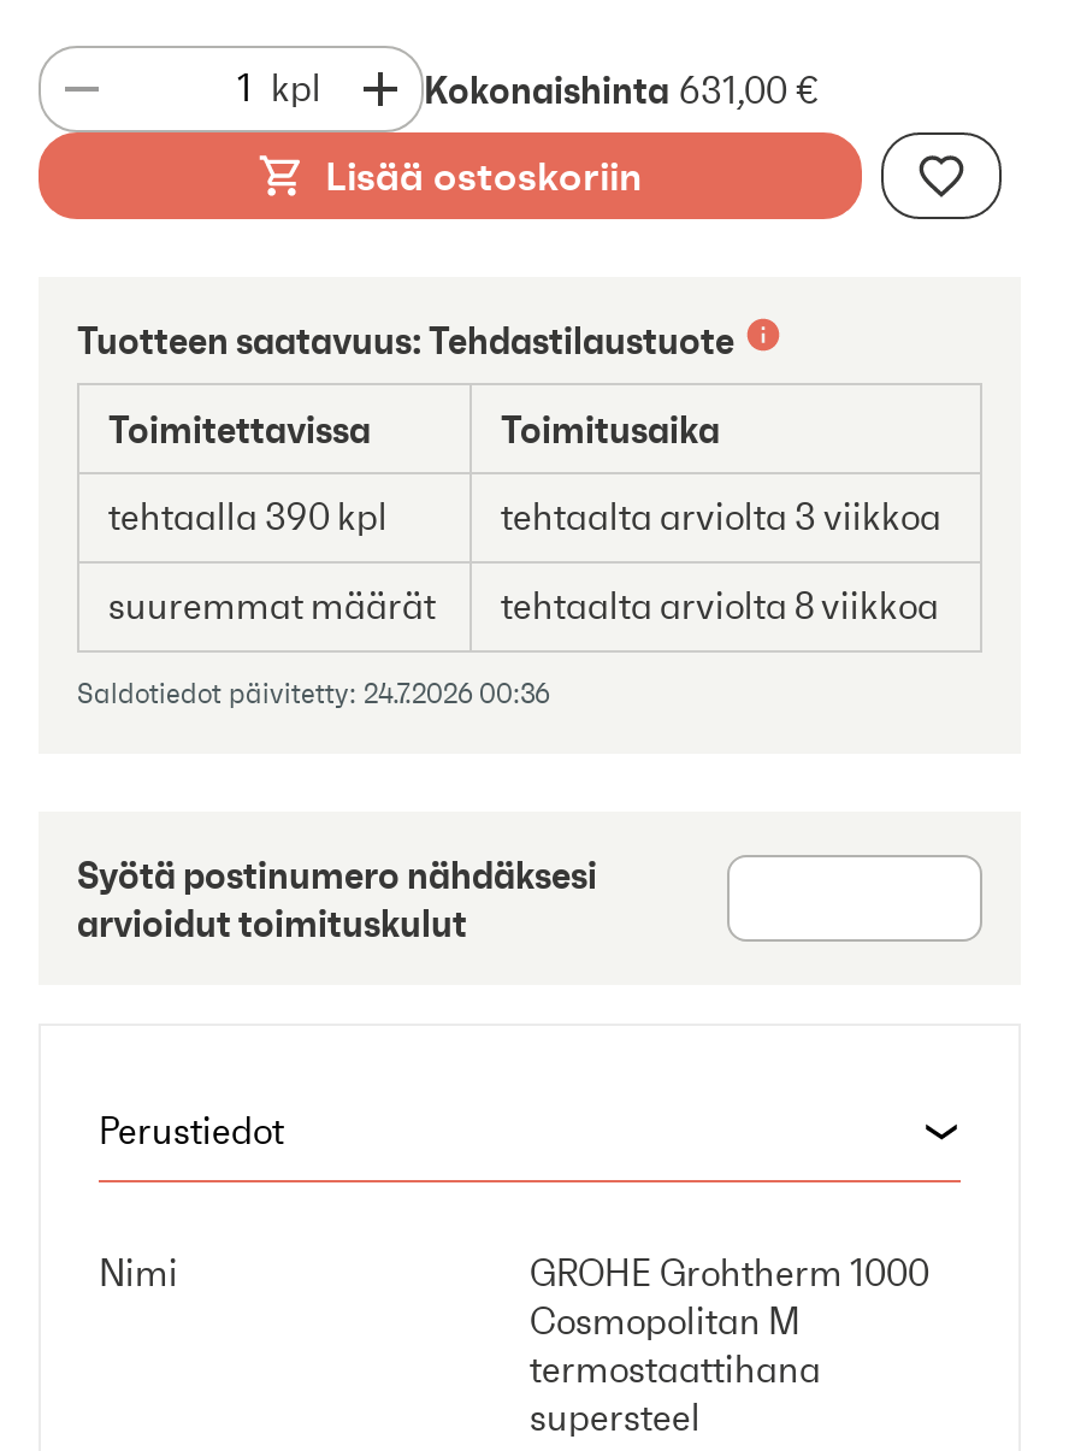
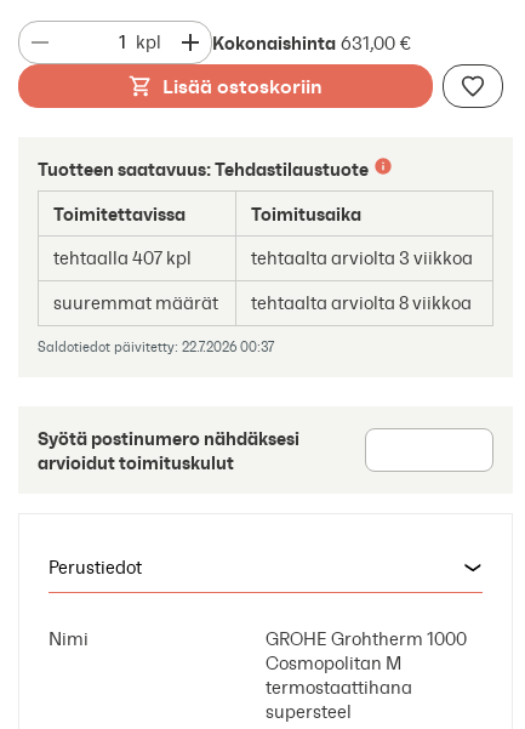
- tehtaalla 390 kpl
+ tehtaalla 407 kpl

- Saldotiedot päivitetty: 24.7.2026 00:36
+ Saldotiedot päivitetty: 22.7.2026 00:37
